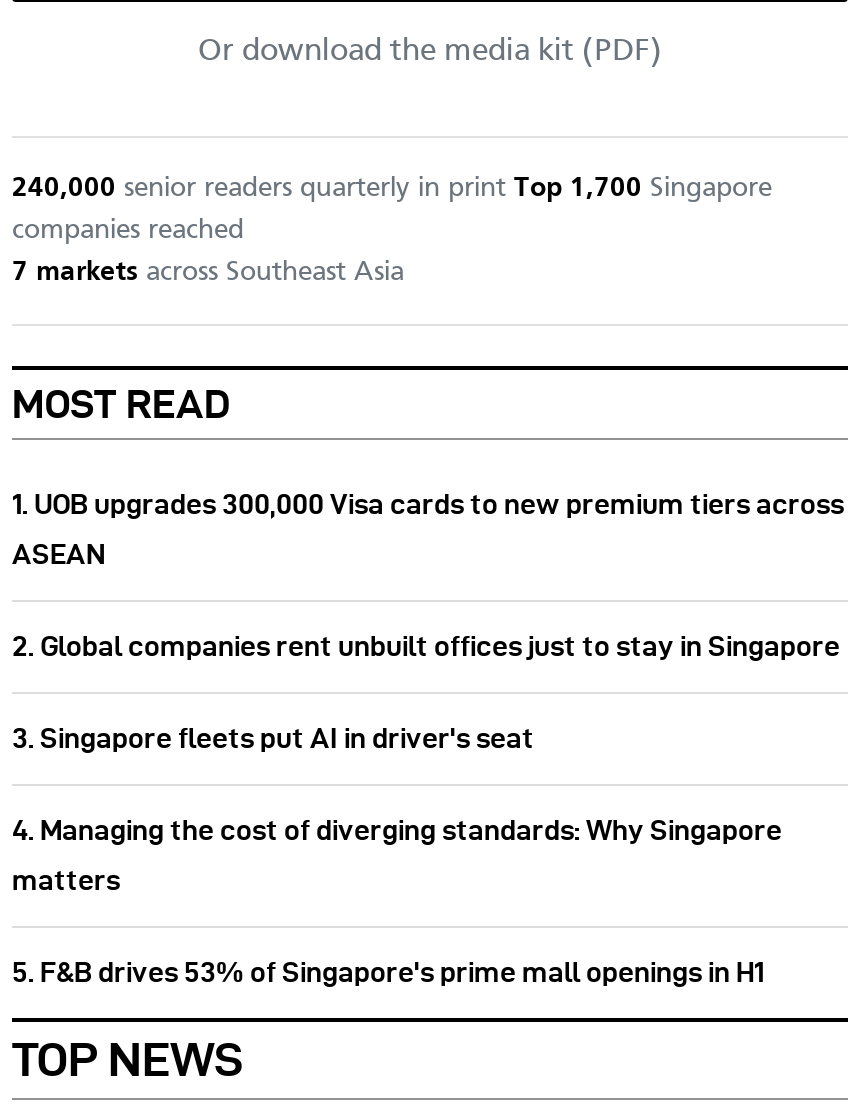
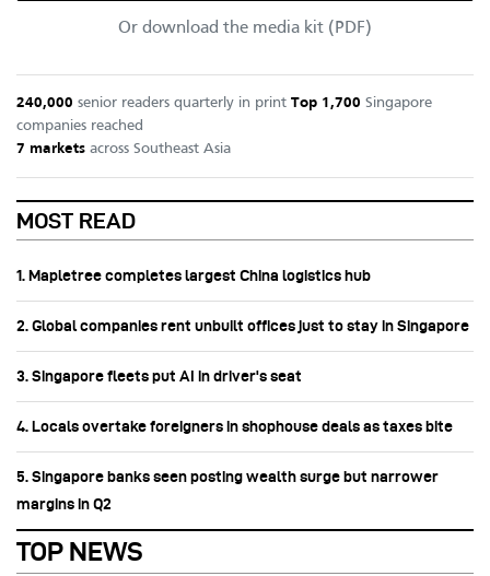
- 1. UOB upgrades 300,000 Visa cards to new premium tiers across
- ASEAN
+ 1. Mapletree completes largest China logistics hub

- 4. Managing the cost of diverging standards: Why Singapore
+ 4. Locals overtake foreigners in shophouse deals as taxes bite

- matters
+ 5. Singapore banks seen posting wealth surge but narrower

- 5. F&B drives 53% of Singapore's prime mall openings in H1
+ margins in Q2
